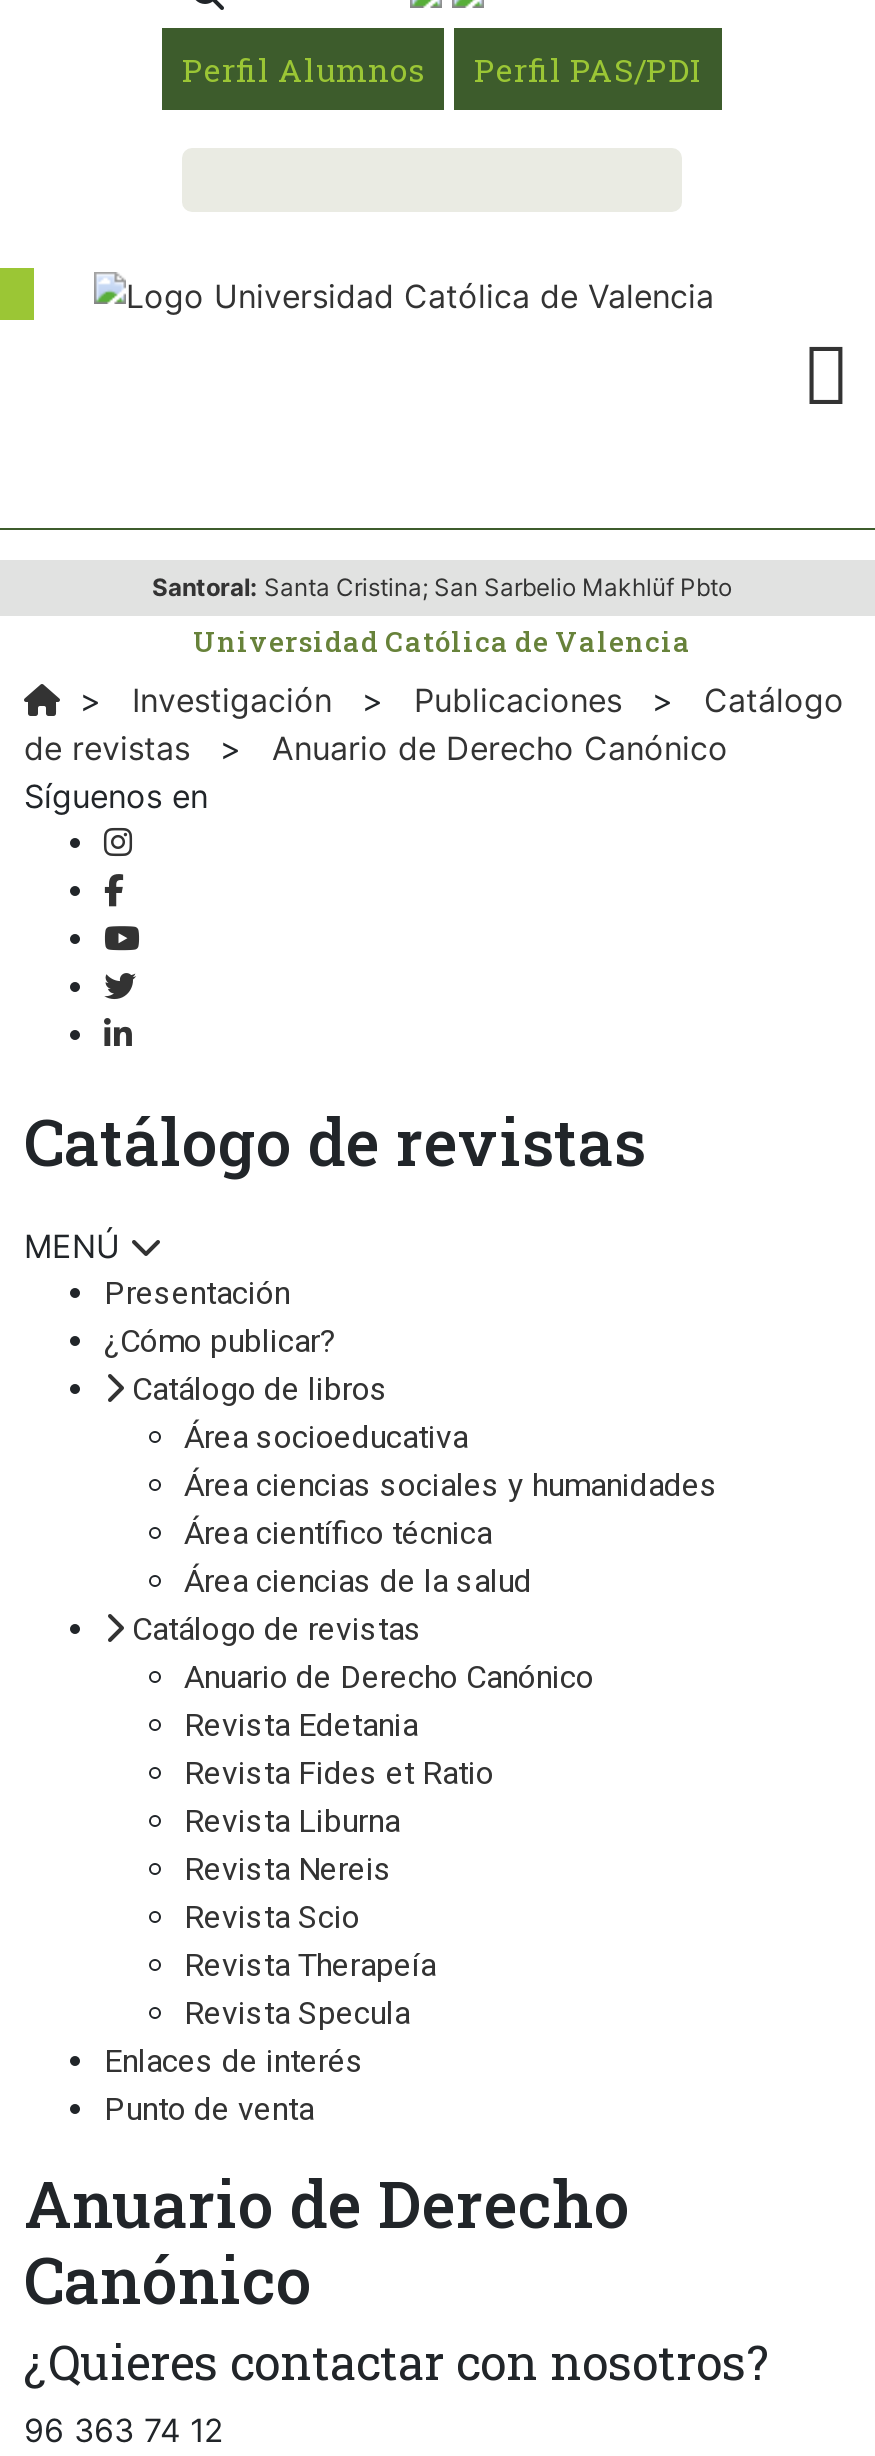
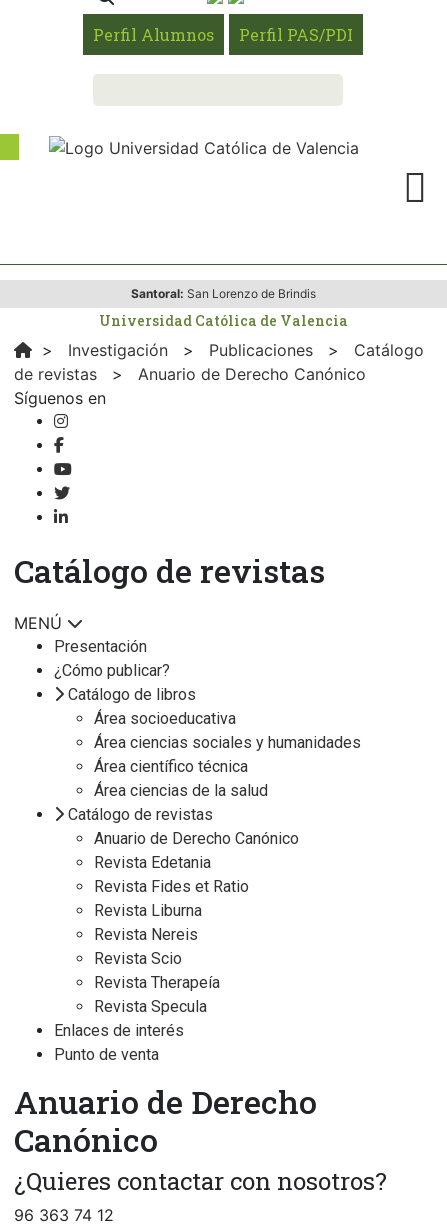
- Santoral: Santa Cristina; San Sarbelio Makhlüf Pbto
+ Santoral: San Lorenzo de Brindis
